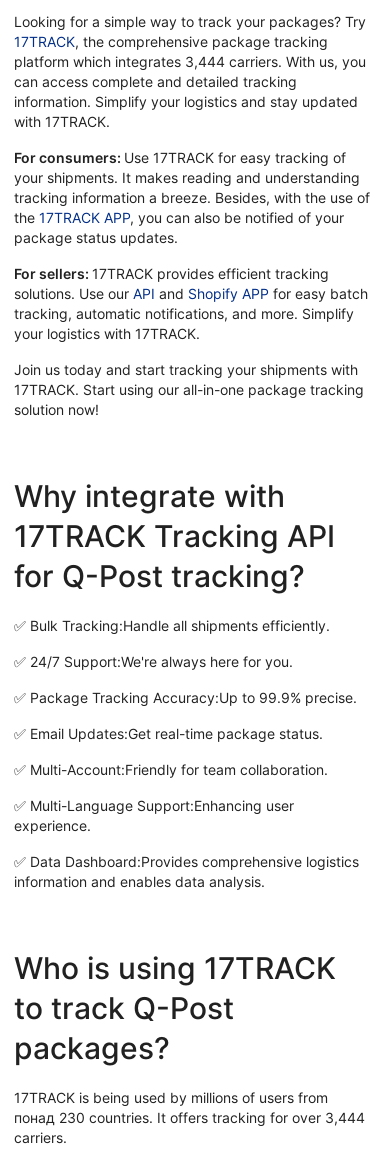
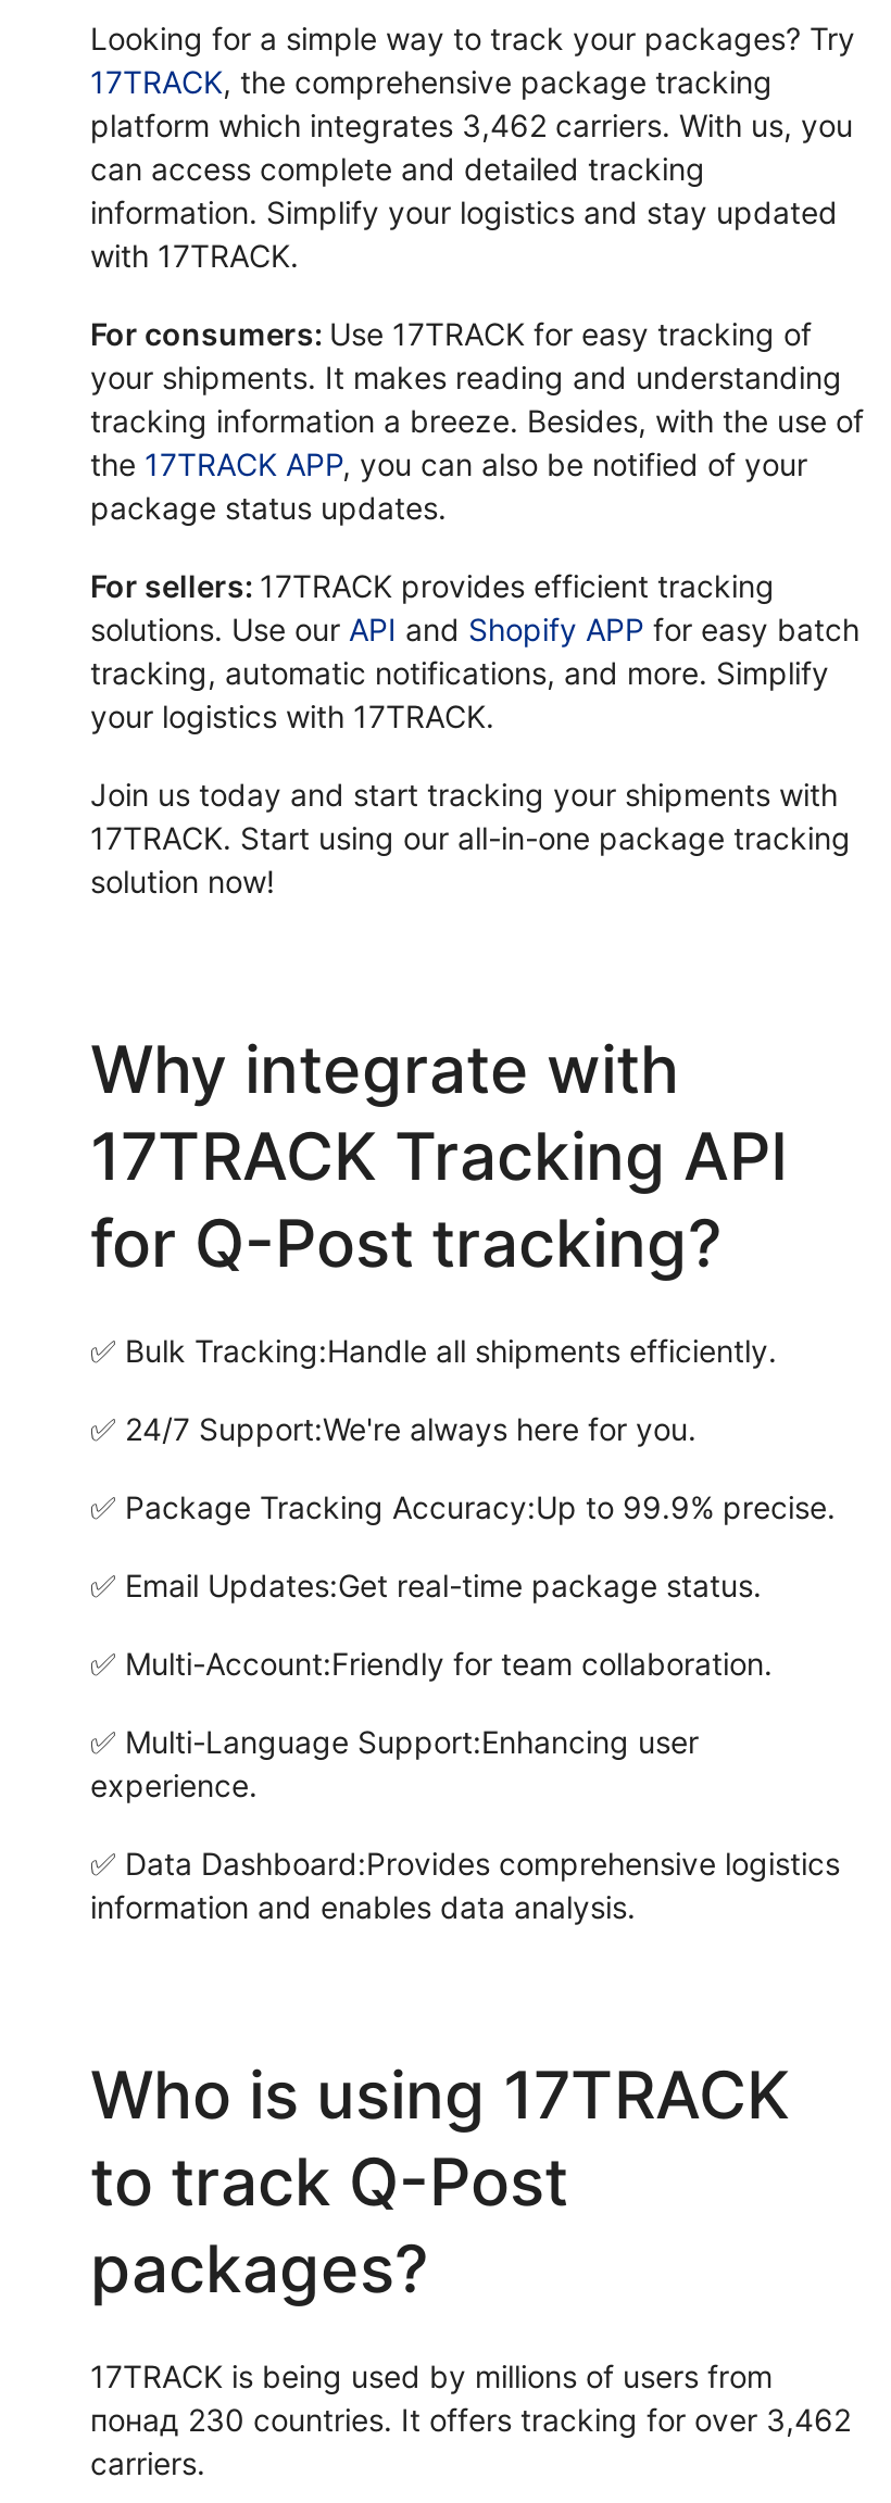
- platform which integrates 3,444 carriers. With us, you
+ platform which integrates 3,462 carriers. With us, you

- понад 230 countries. It offers tracking for over 3,444
+ понад 230 countries. It offers tracking for over 3,462
